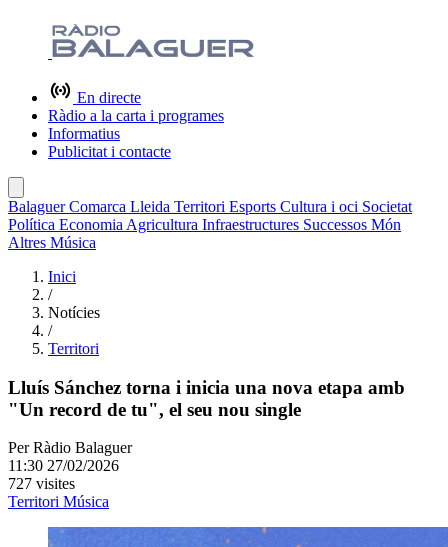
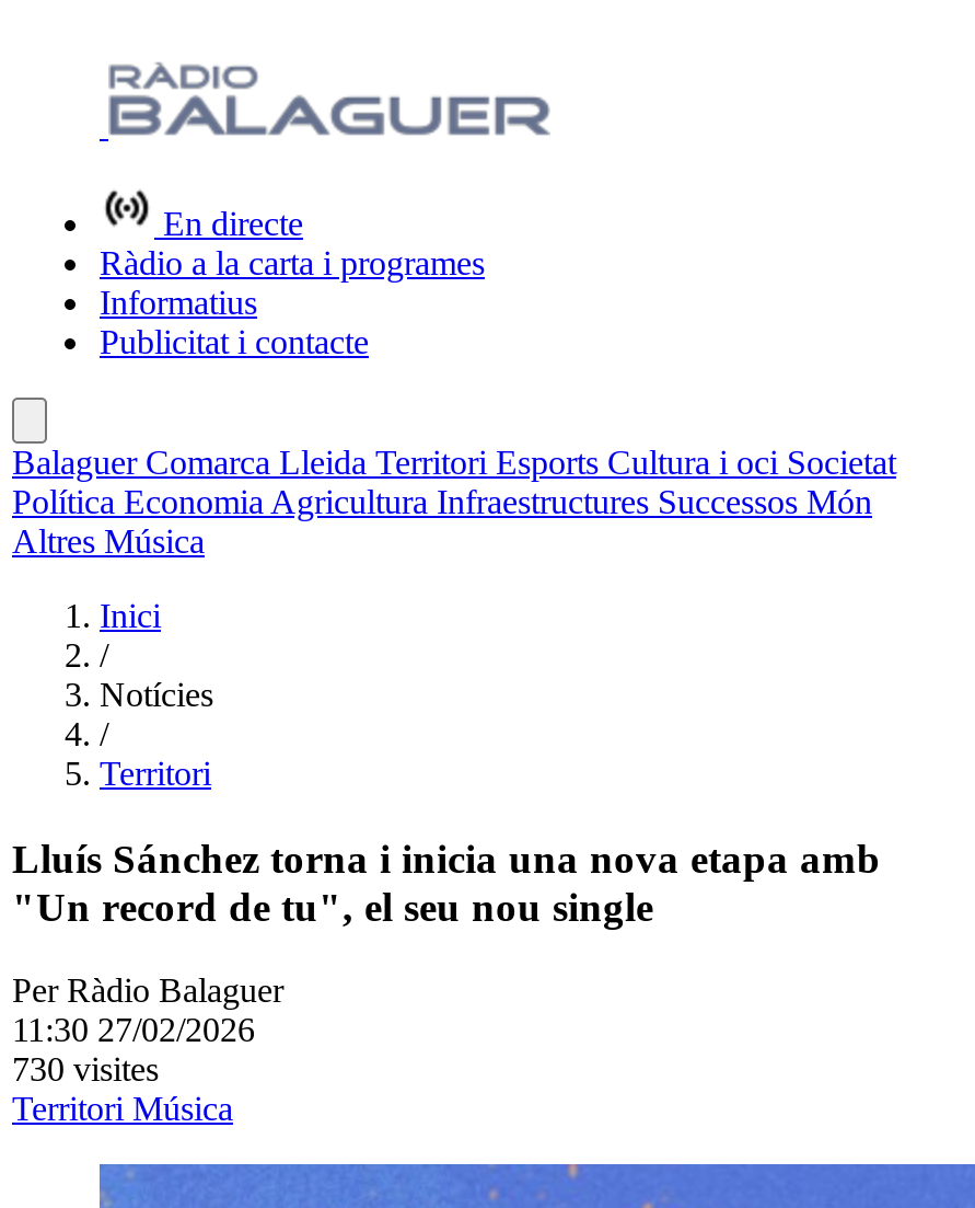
- 727 visites
+ 730 visites
